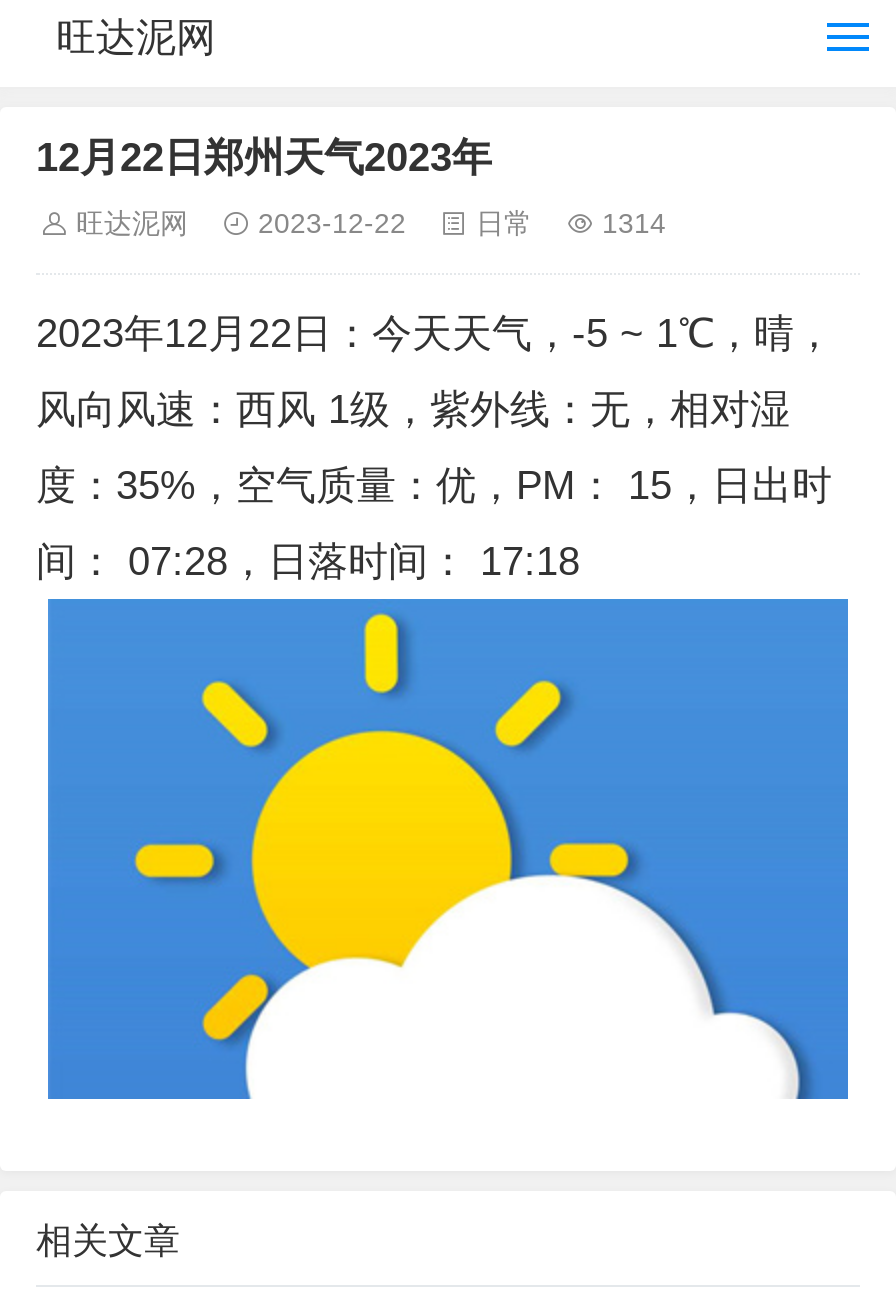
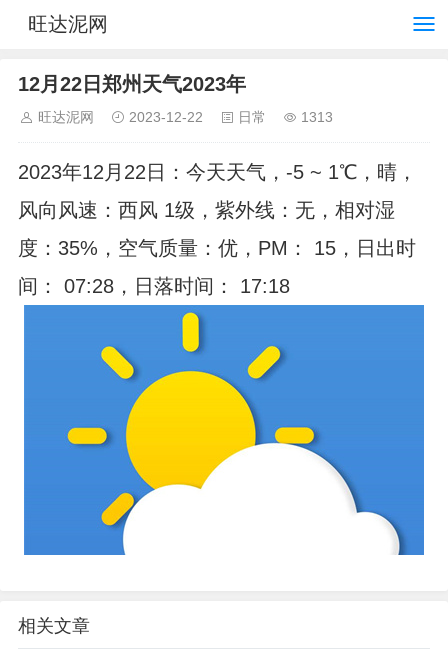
- 1314
+ 1313
